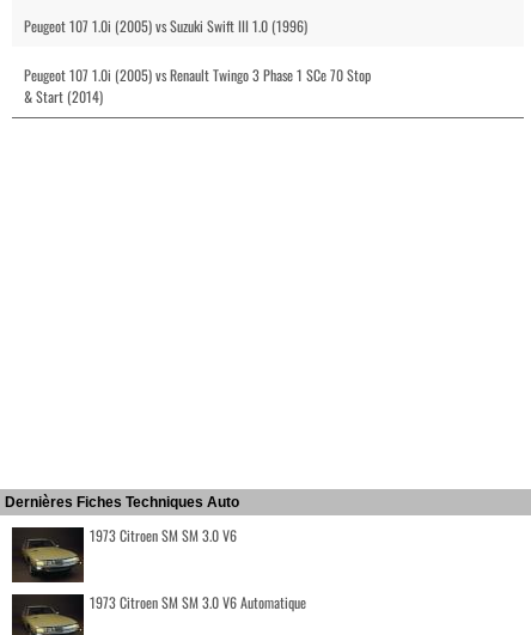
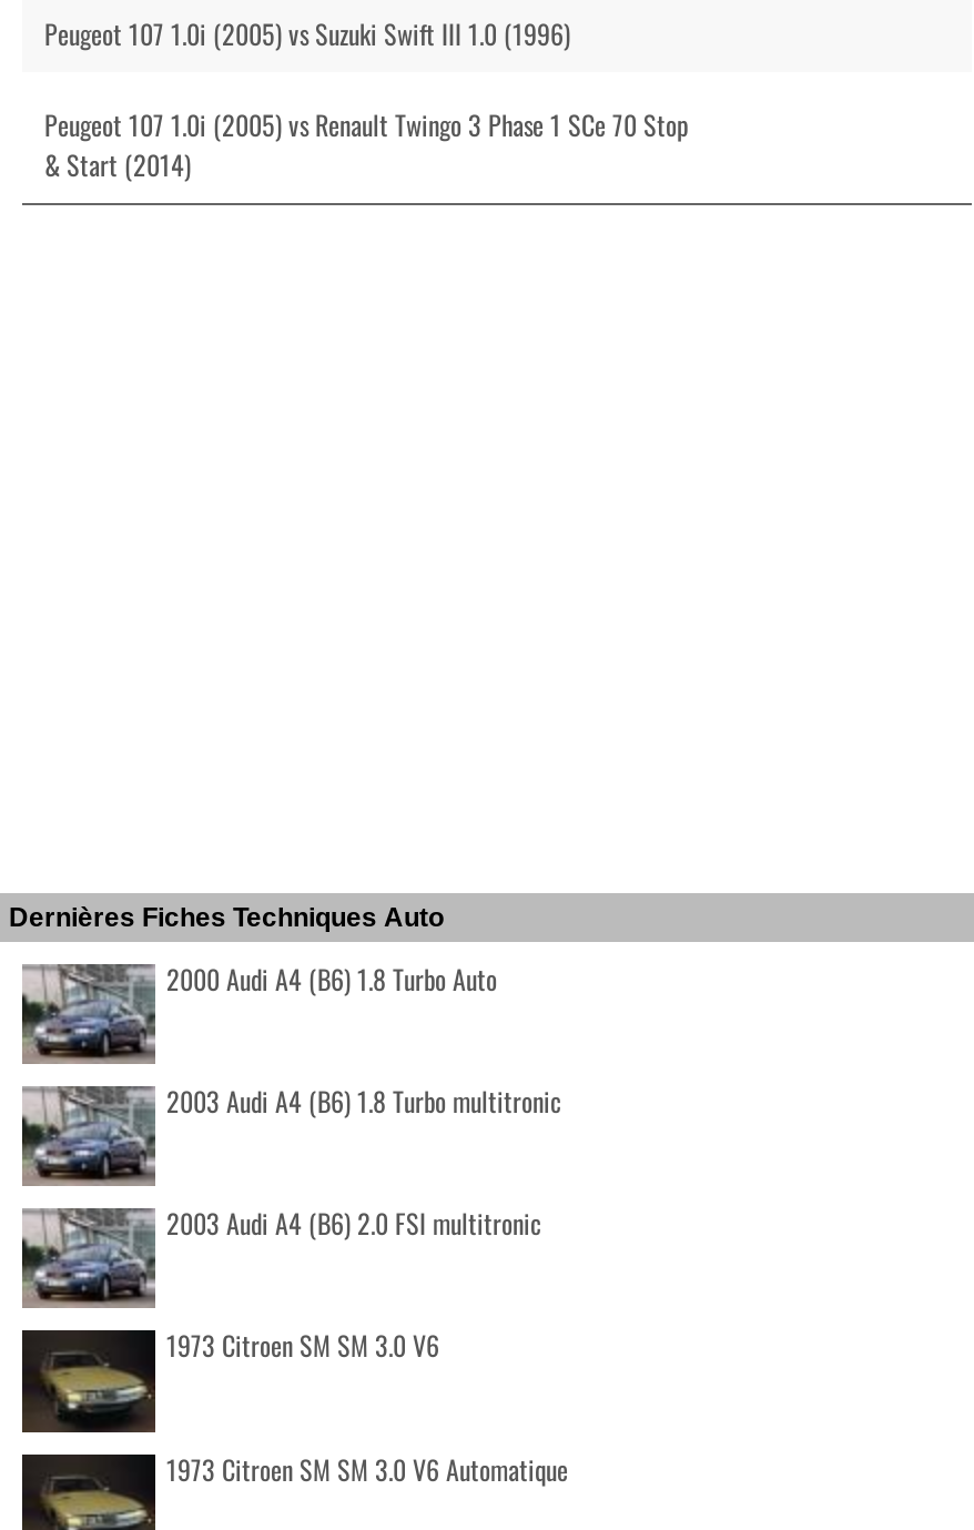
+ [image]
+ 2000 Audi A4 (B6) 1.8 Turbo Auto
+ 2003 Audi A4 (B6) 1.8 Turbo multitronic
+ 2003 Audi A4 (B6) 2.0 FSI multitronic

+ [image]

+ [image]
